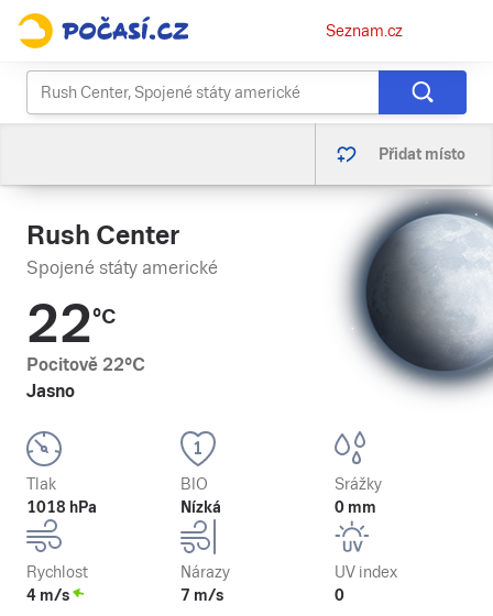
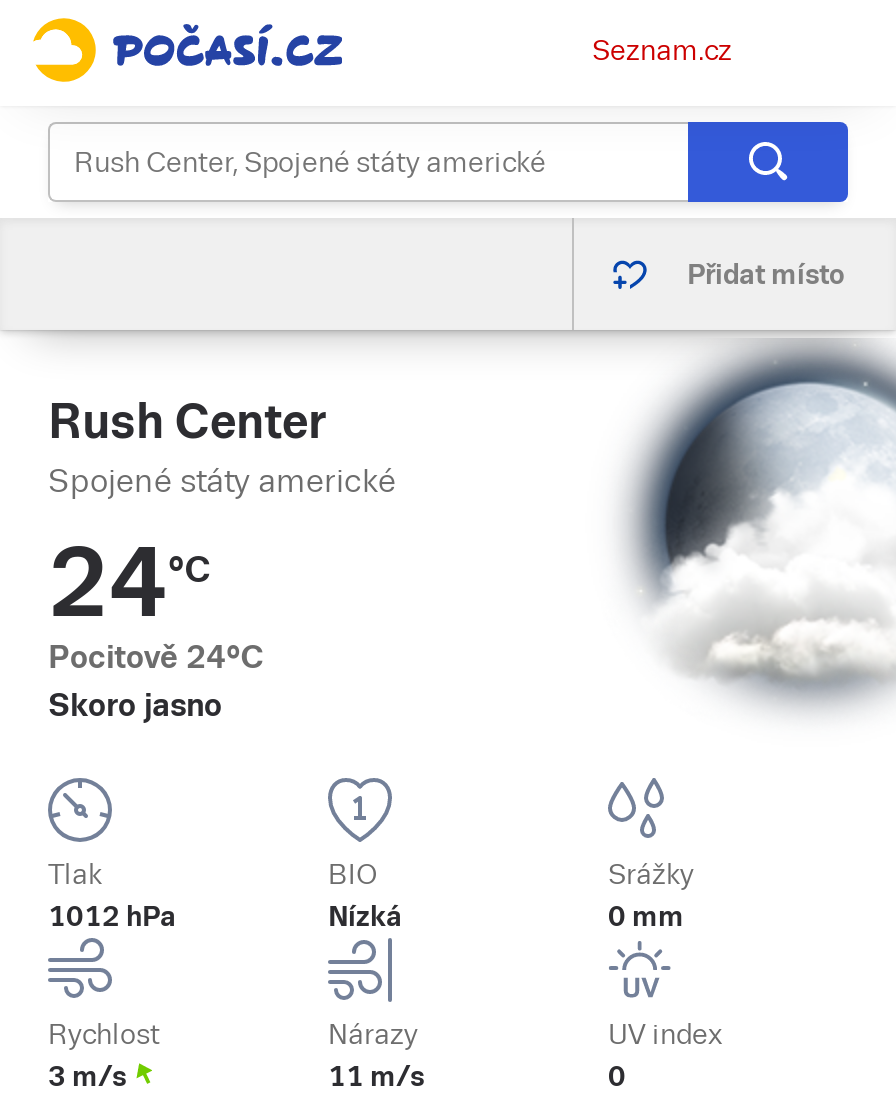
- [image]
+ [image]

- 22°C
- Pocitově 22°C
- Jasno
+ 24°C
+ Pocitově 24°C
+ Skoro jasno

- 1018 hPa
+ 1012 hPa

- 4 m/s
+ 3 m/s

- 7 m/s
+ 11 m/s
